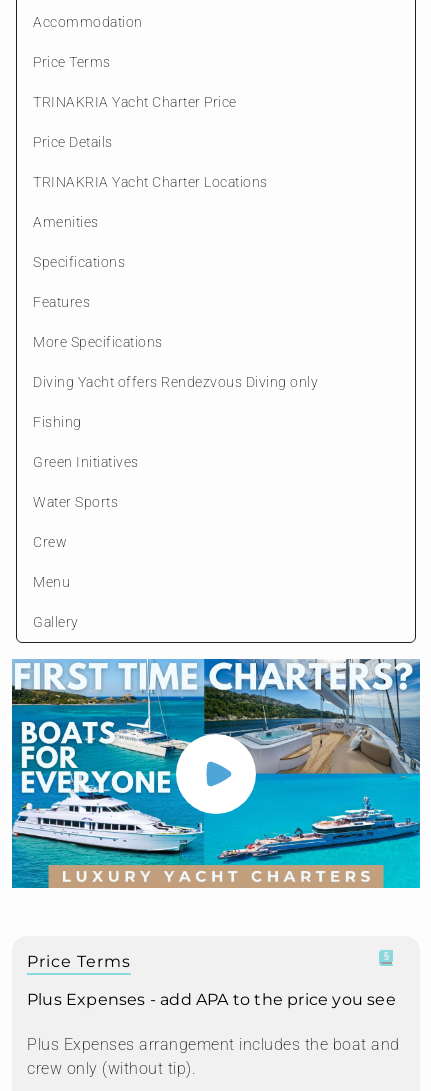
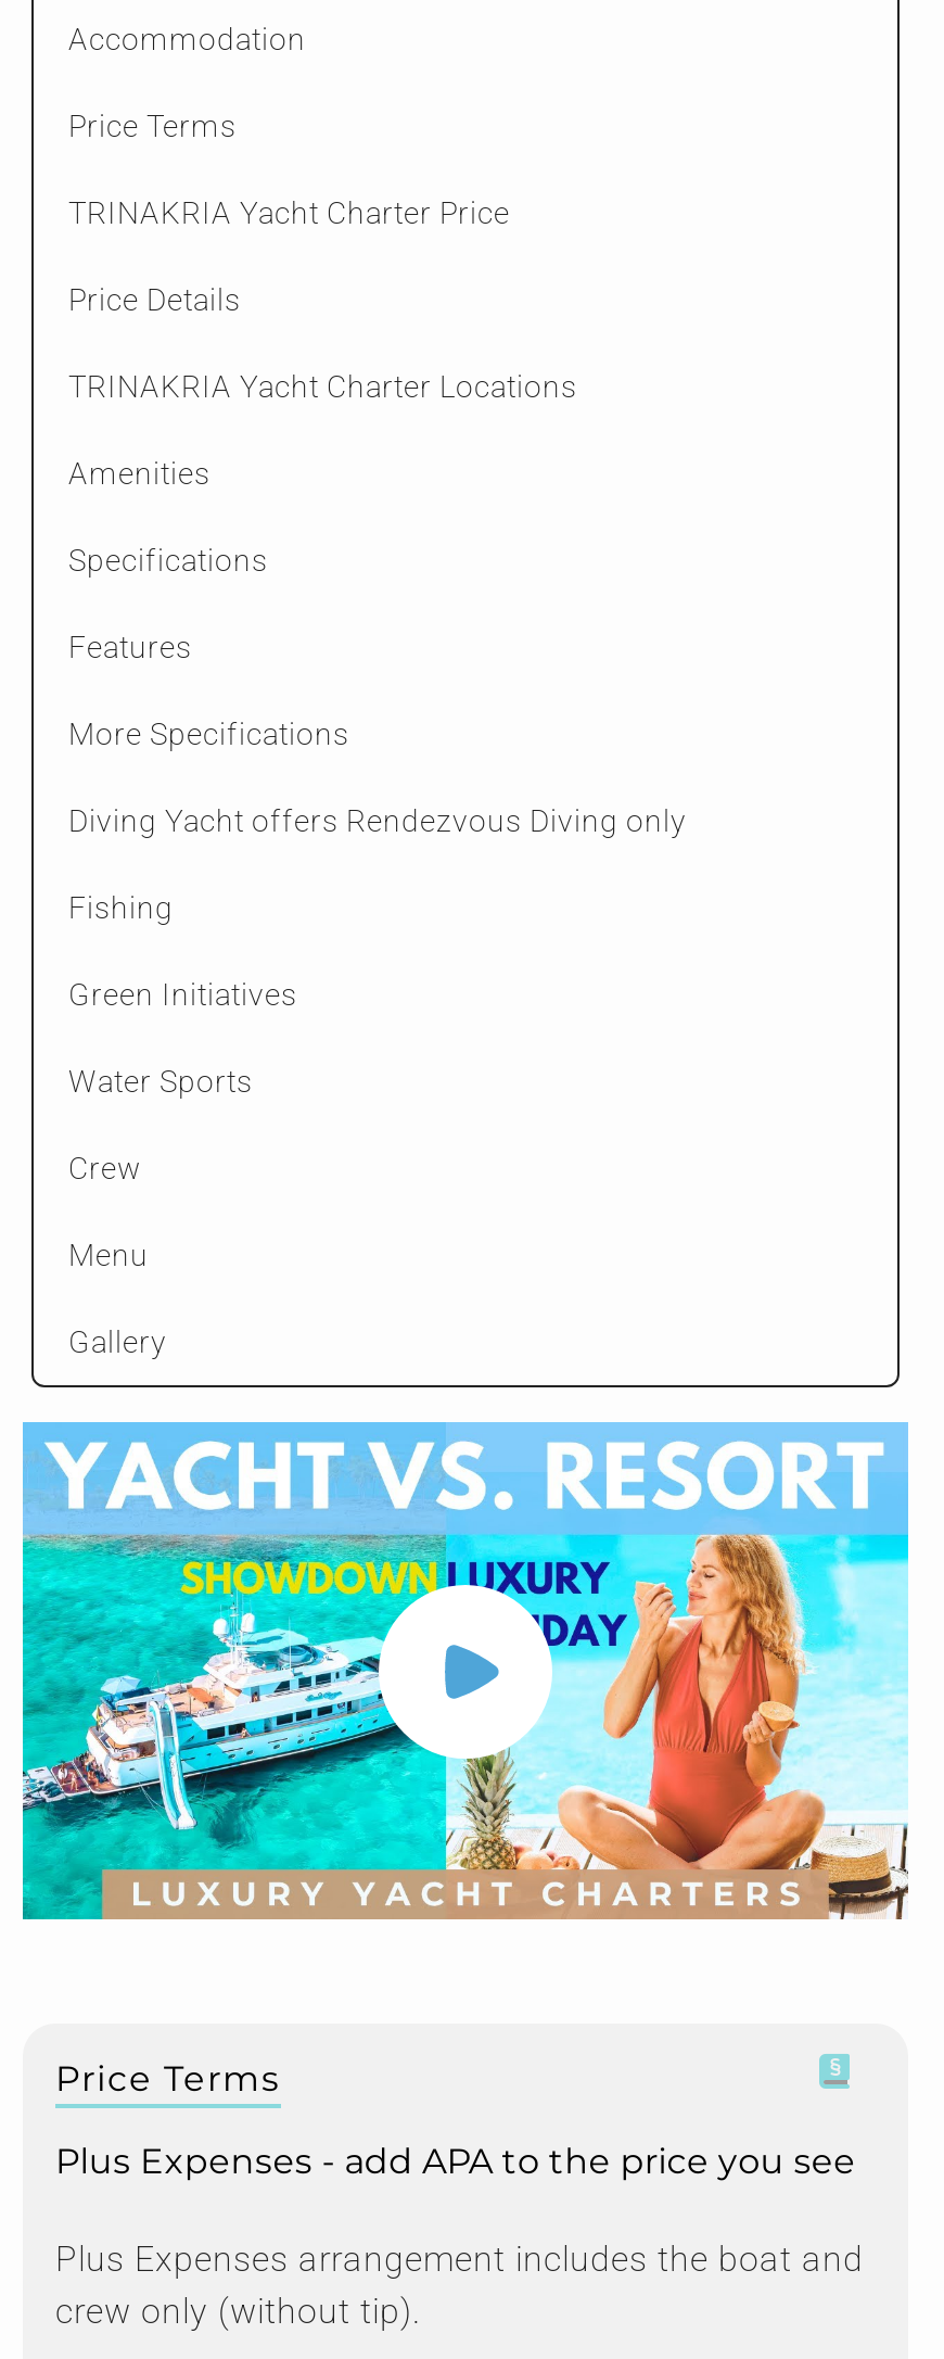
- [image]
+ [image]
